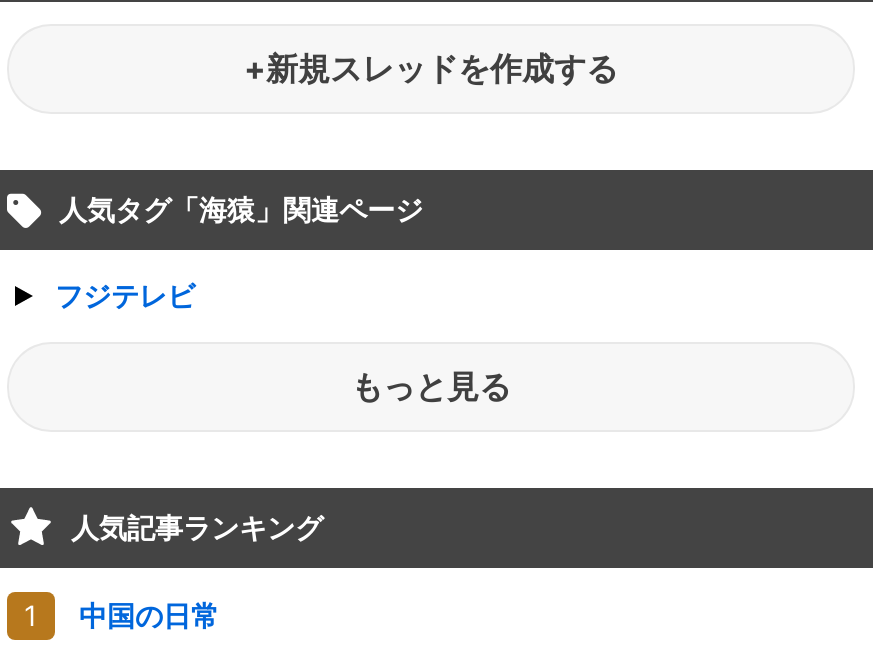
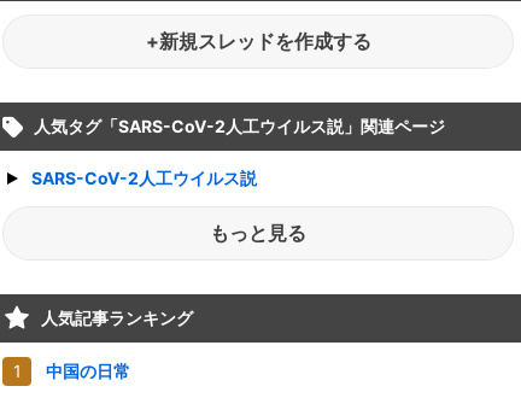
- 人気タグ「海猿」関連ページ
+ 人気タグ「SARS-CoV-2人工ウイルス説」関連ページ

- フジテレビ
+ SARS-CoV-2人工ウイルス説
